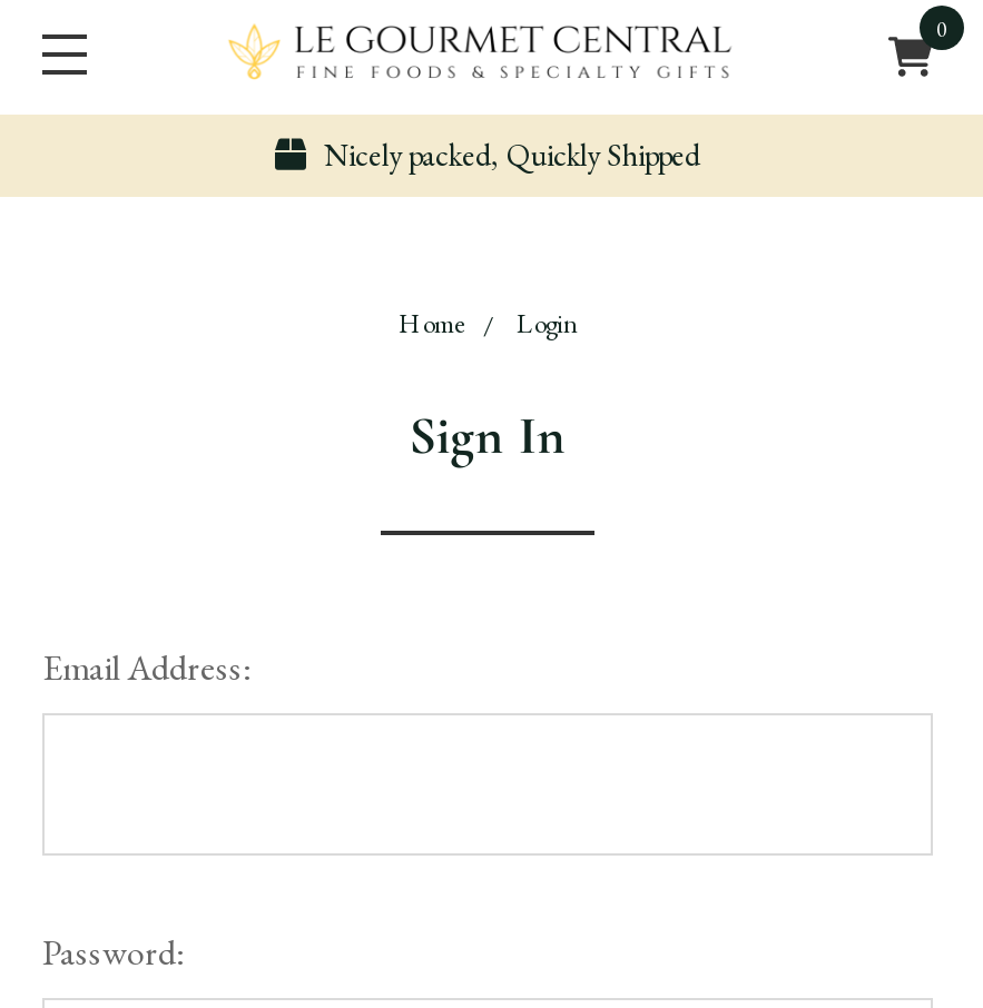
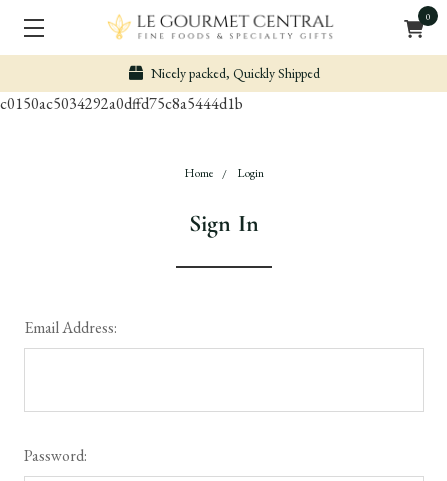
+ c0150ac5034292a0dffd75c8a5444d1b
